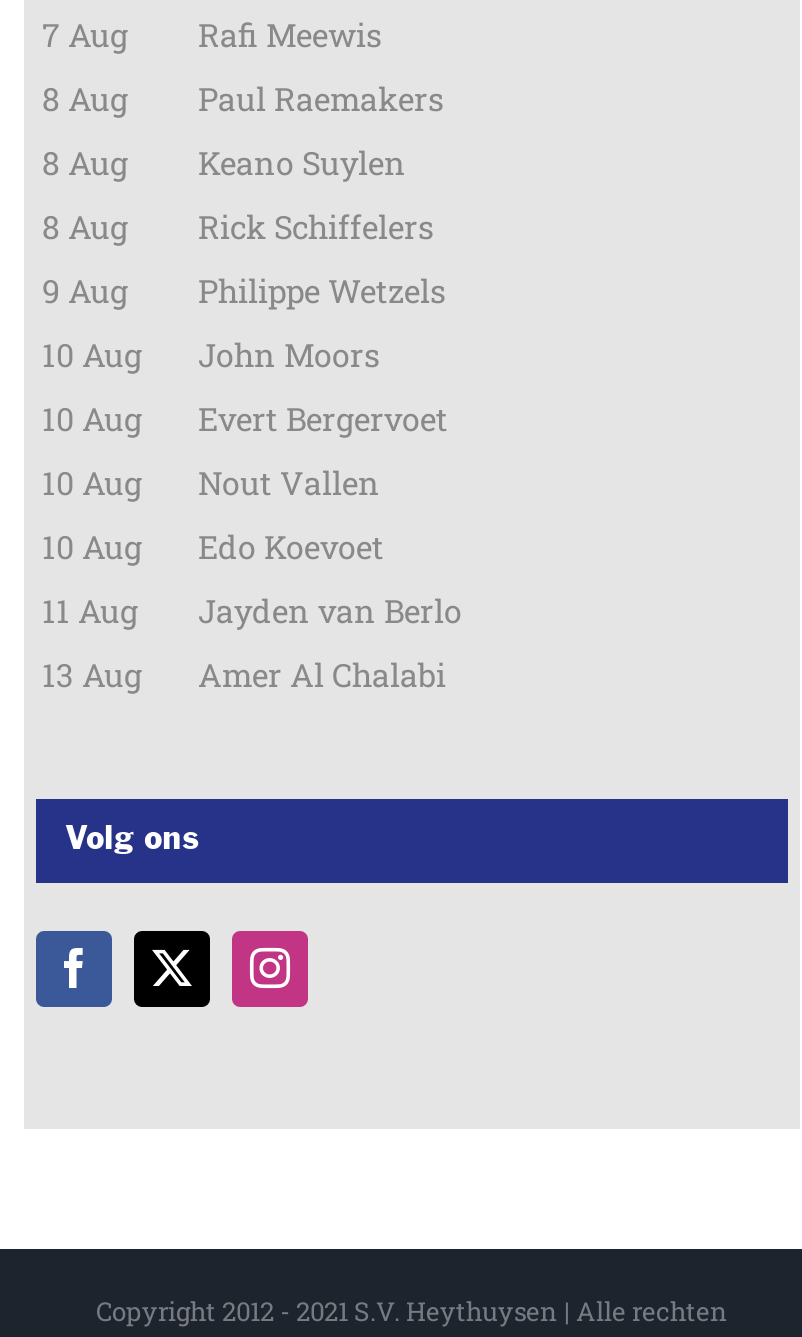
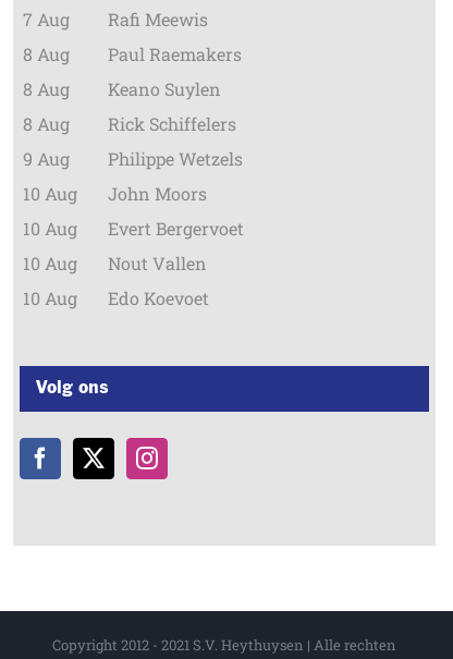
- 11 Aug
- Jayden van Berlo
- 13 Aug
- Amer Al Chalabi
